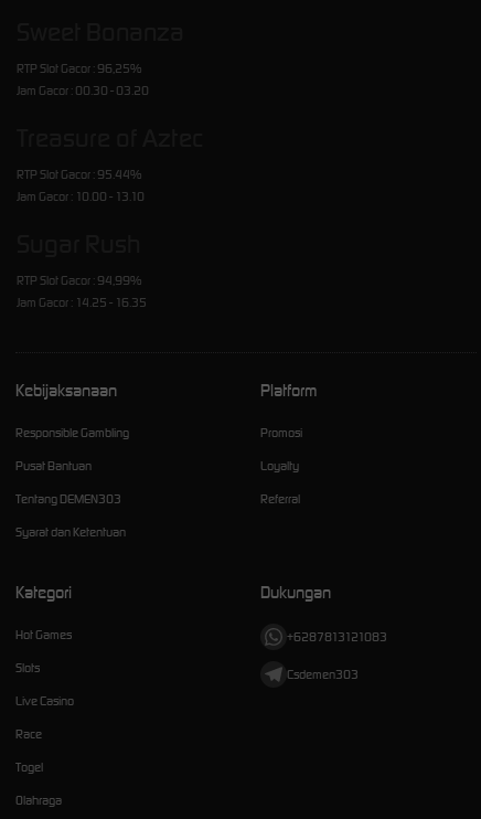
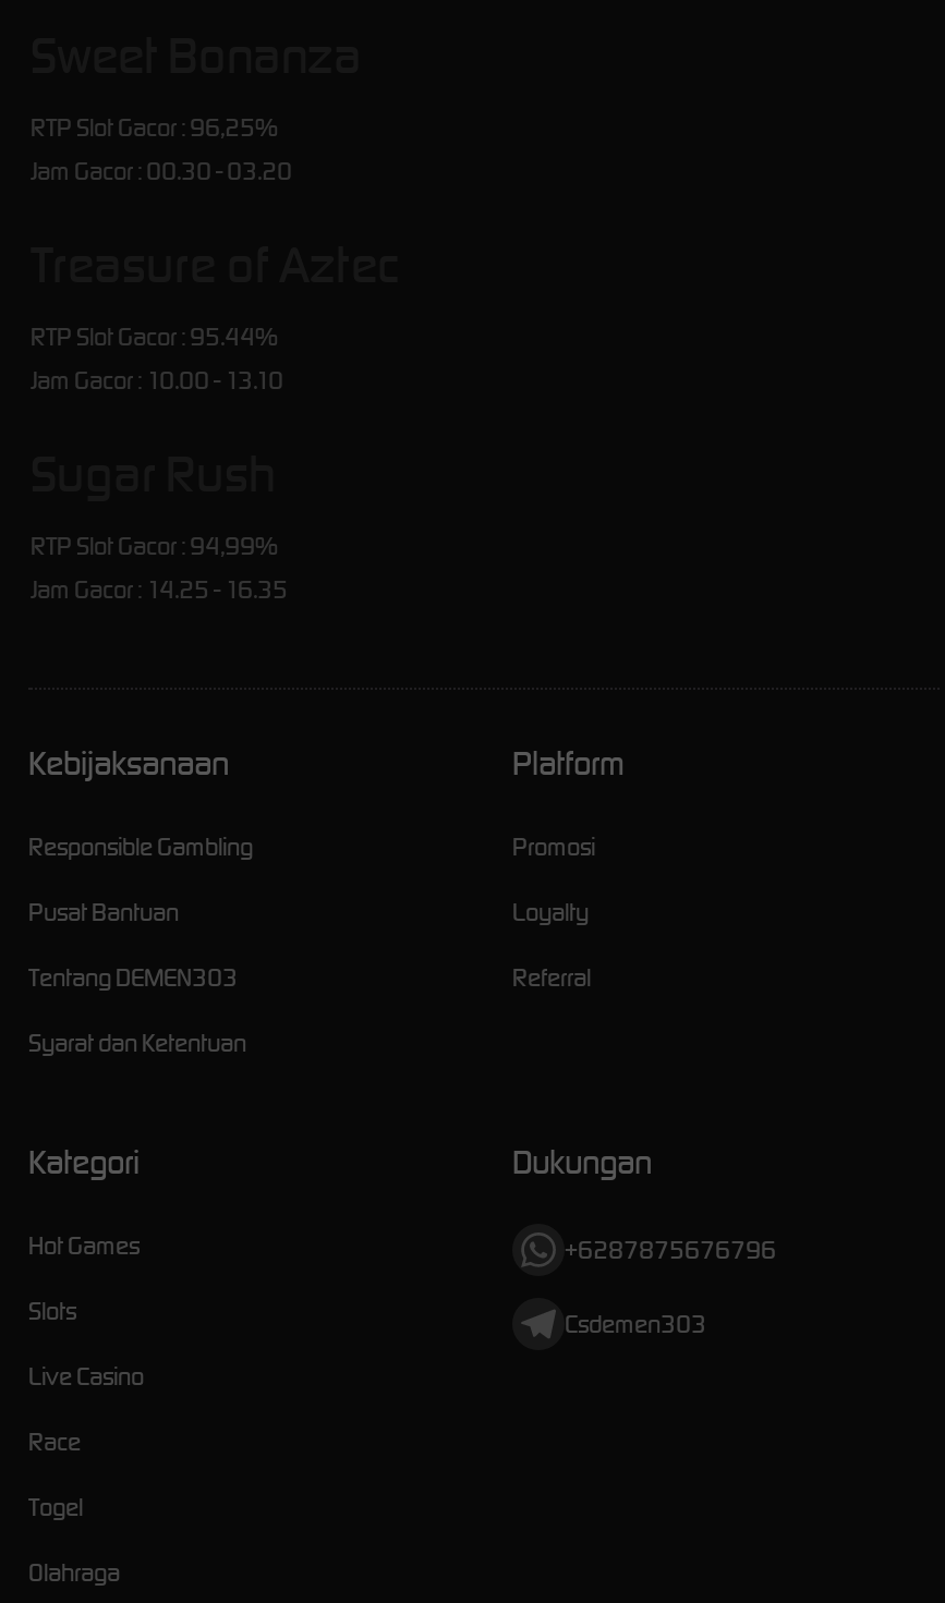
- +6287813121083
+ +6287875676796
